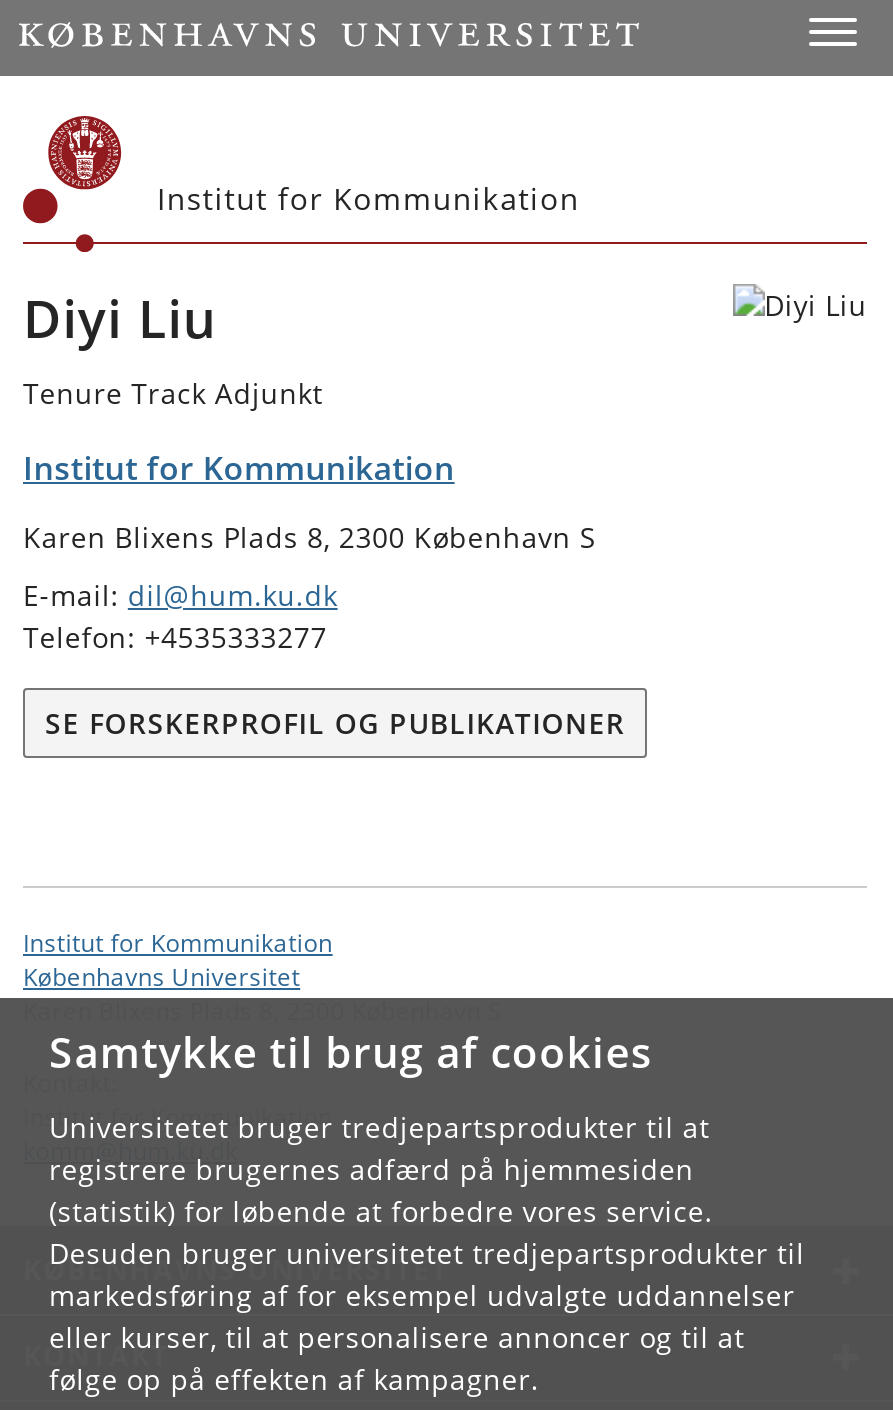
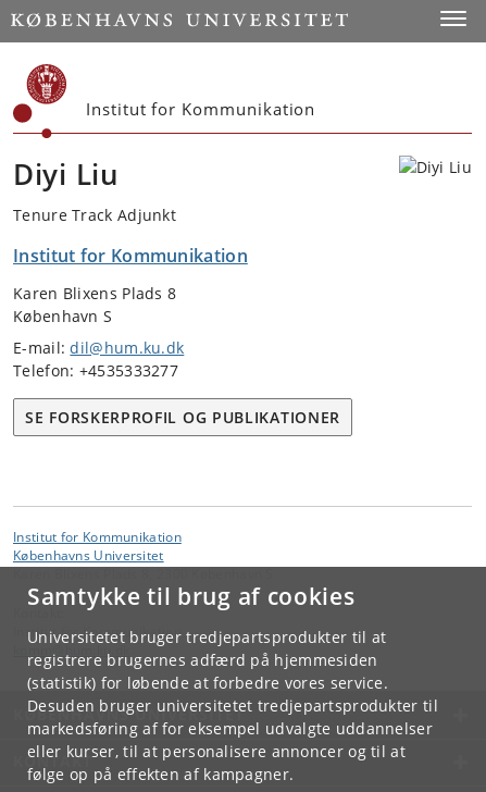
- Karen Blixens Plads 8, 2300 København S
+ Karen Blixens Plads 8
+ København S
